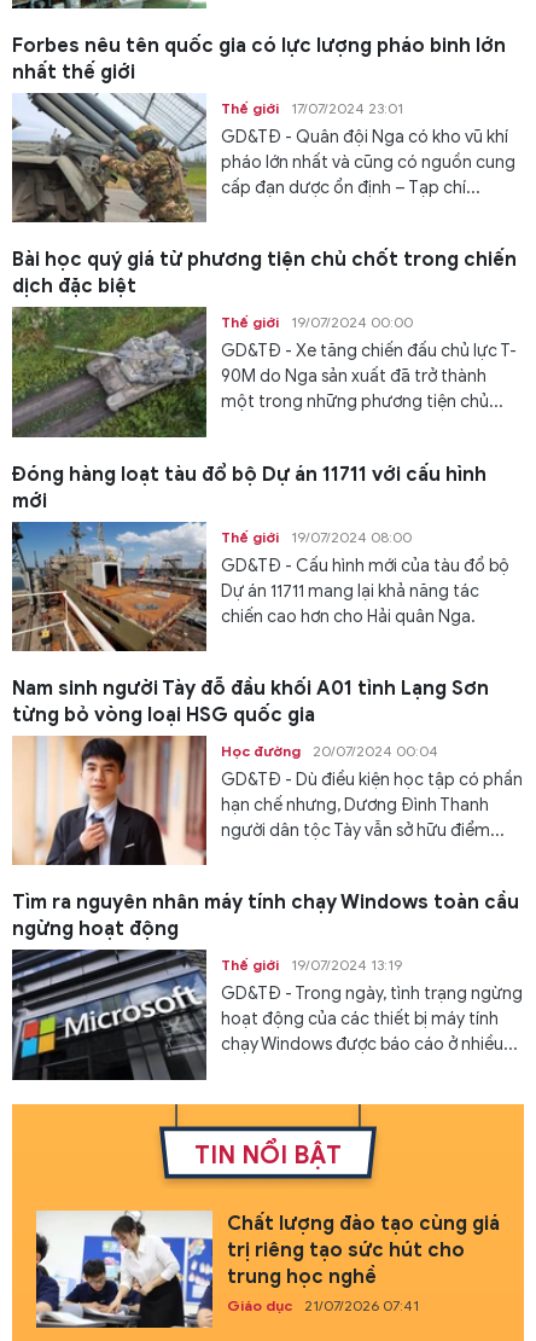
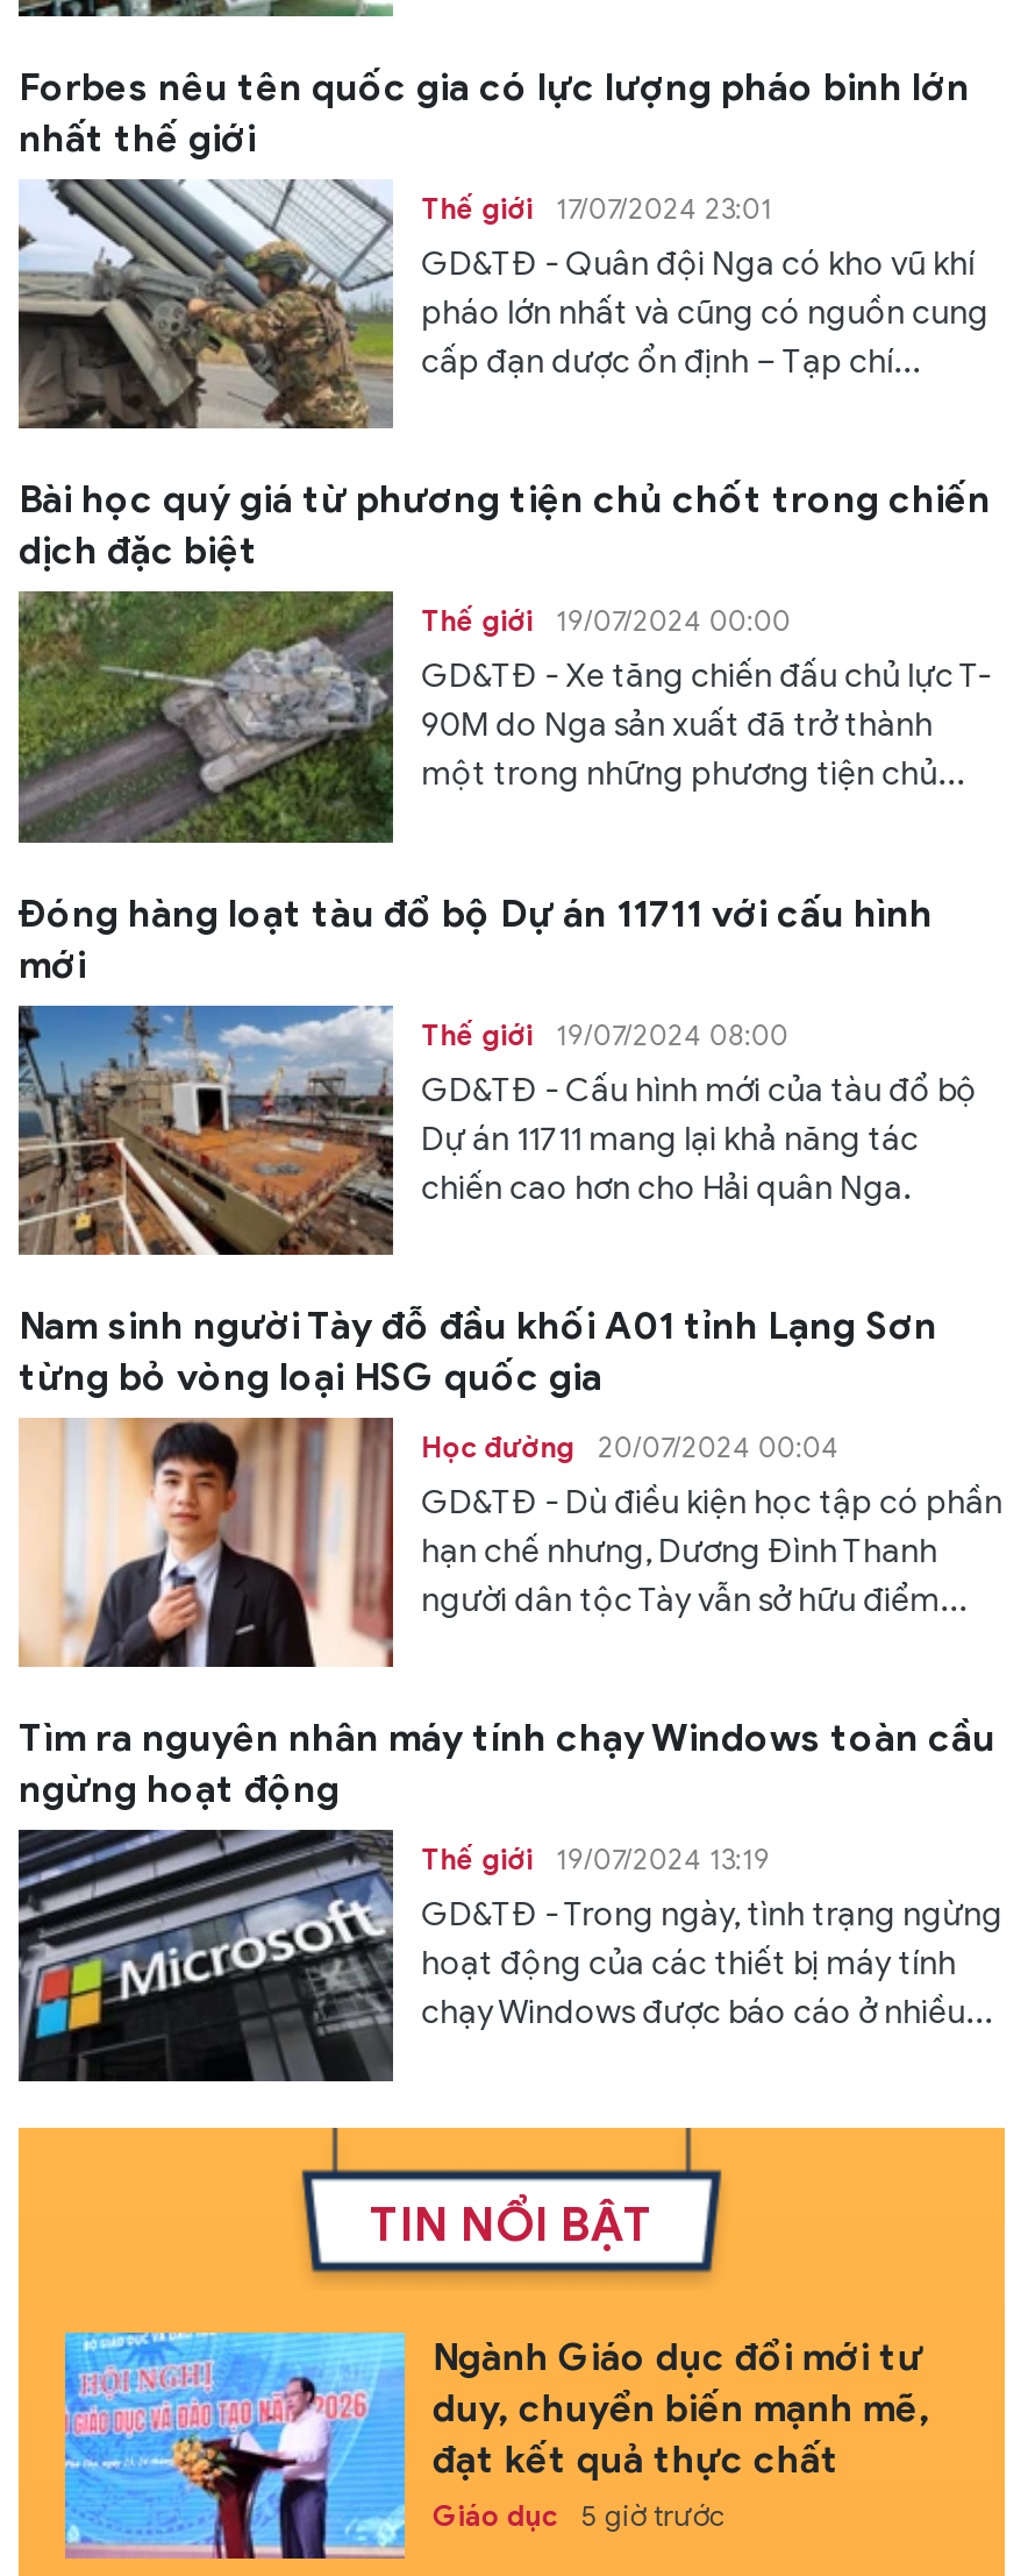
- [image]
- Chất lượng đào tạo cùng giá
- trị riêng tạo sức hút cho
- trung học nghề
+ [image]
+ Ngành Giáo dục đổi mới tư
+ duy, chuyển biến mạnh mẽ,
+ đạt kết quả thực chất

- Giáo dục 21/07/2026 07:41
+ Giáo dục 5 giờ trước
